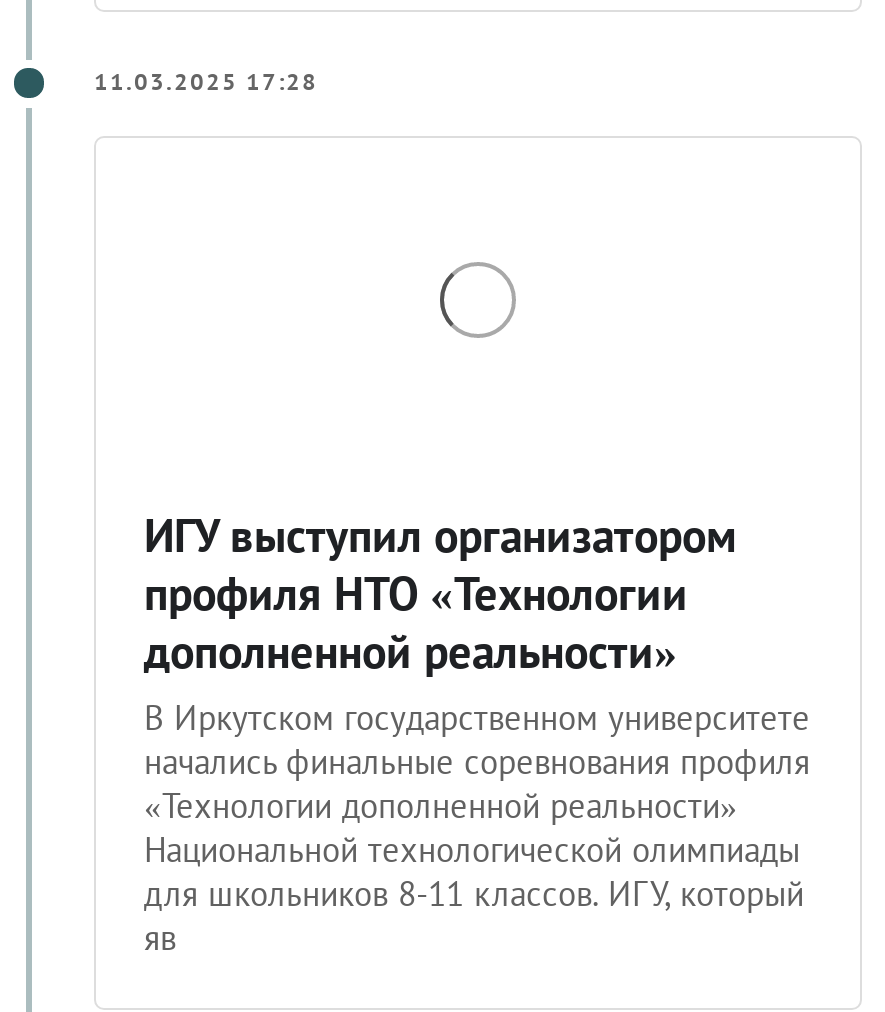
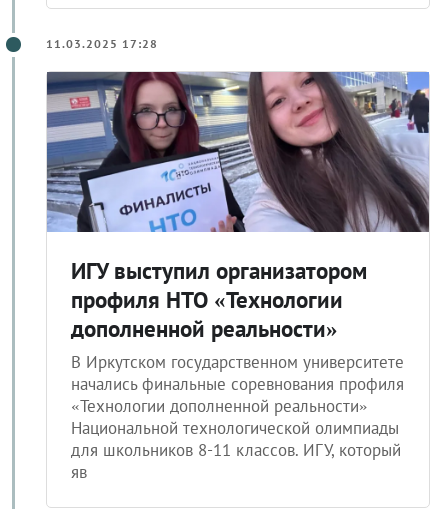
+ [image]
